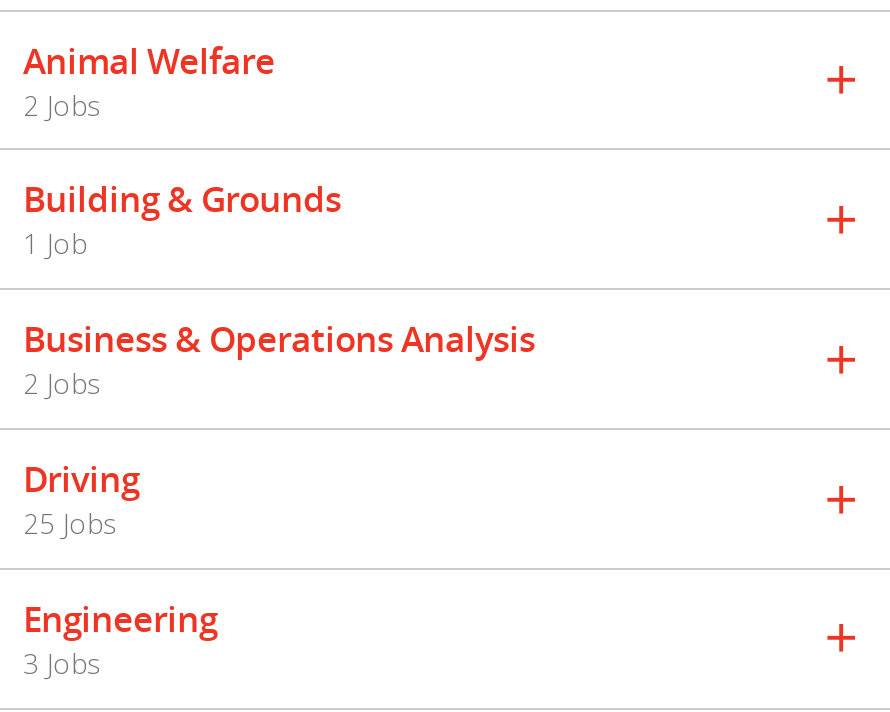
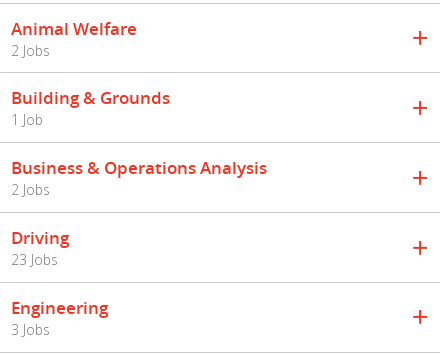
- 25 Jobs
+ 23 Jobs
